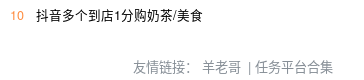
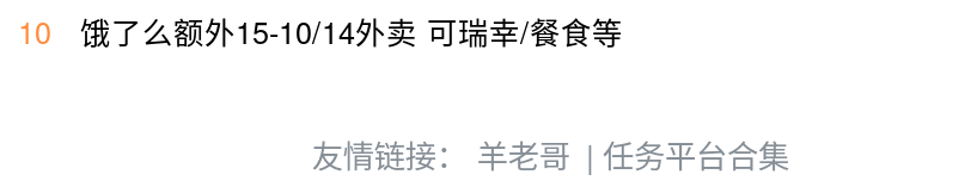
- 抖音多个到店1分购奶茶/美食
+ 饿了么额外15-10/14外卖 可瑞幸/餐食等
